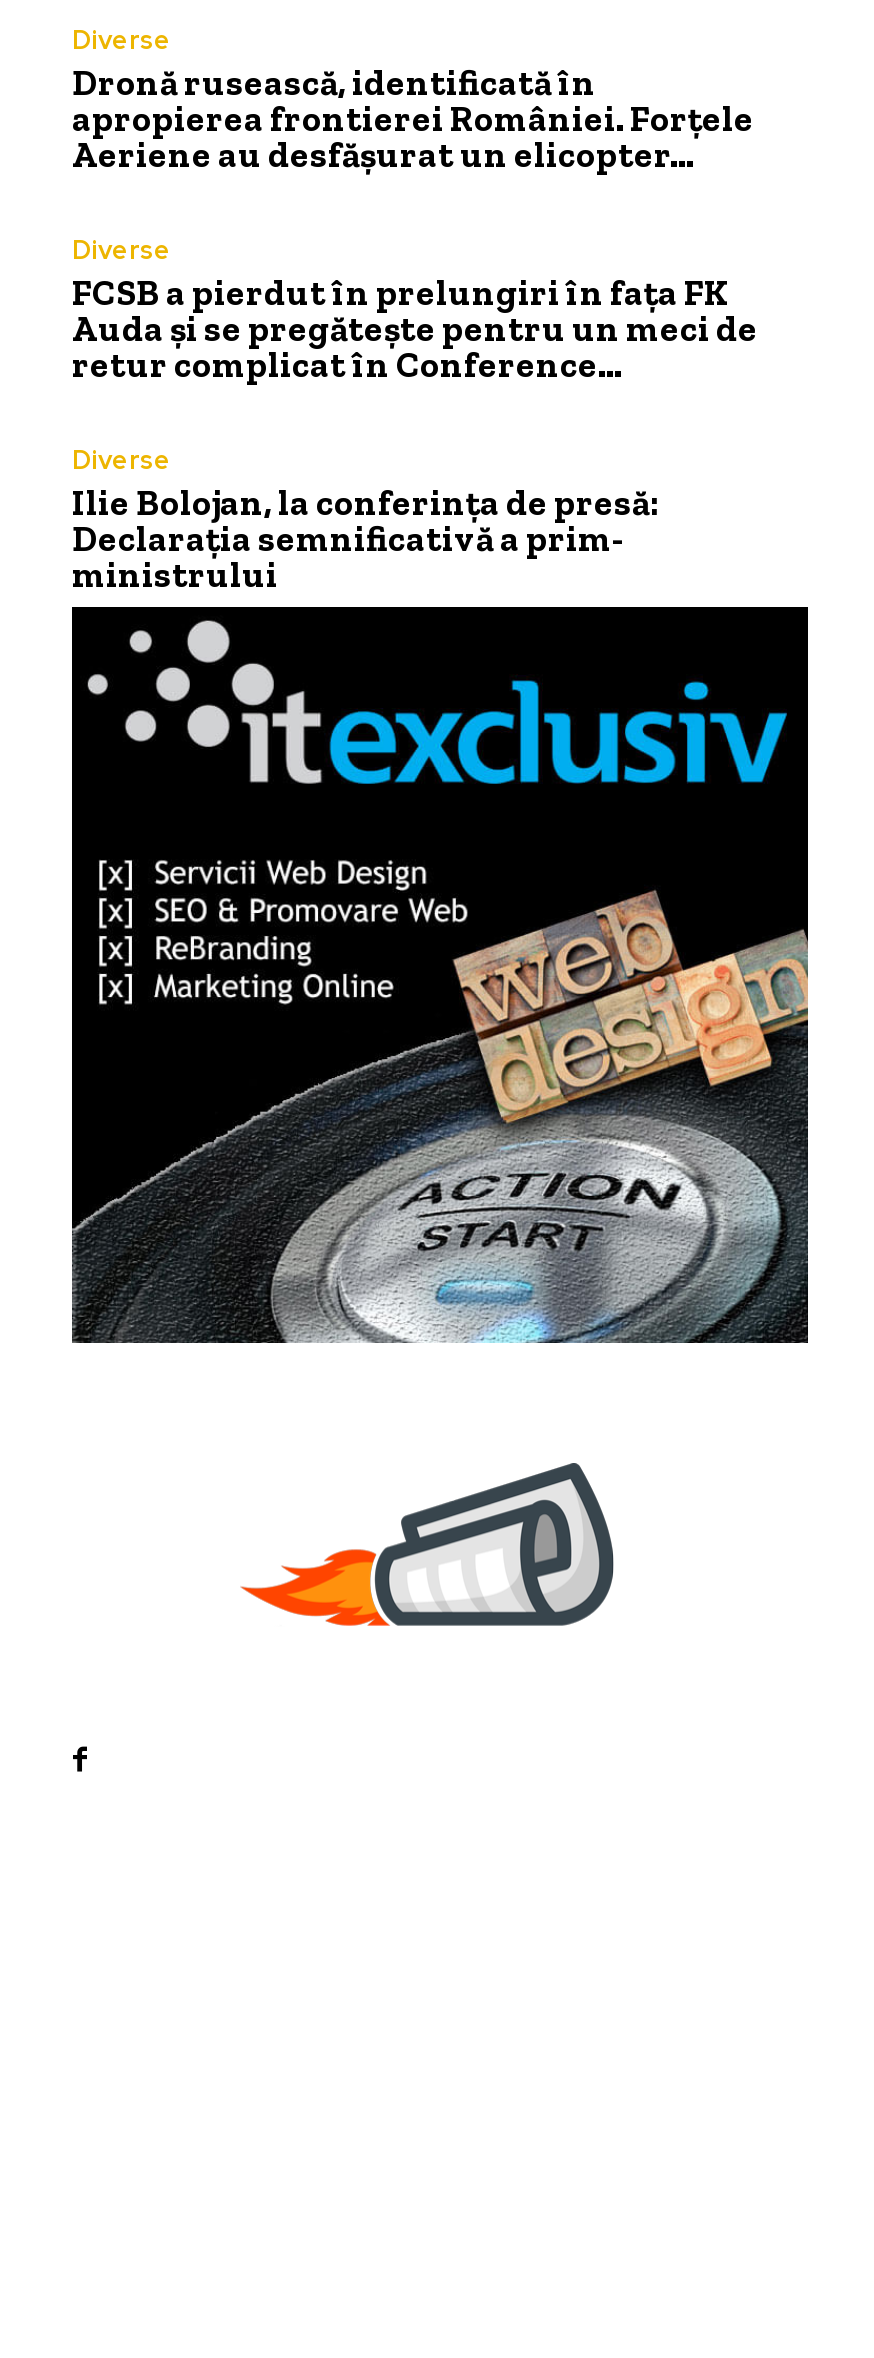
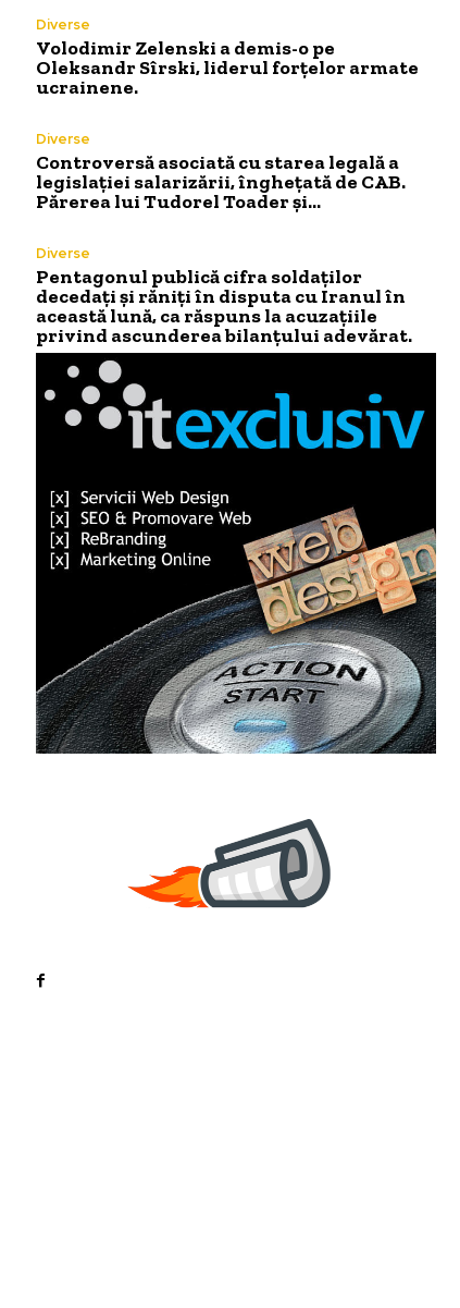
- Dronă rusească, identificată în
- apropierea frontierei României. Forțele
- Aeriene au desfășurat un elicopter…
+ Volodimir Zelenski a demis-o pe
+ Oleksandr Sîrski, liderul forțelor armate
+ ucrainene.

- FCSB a pierdut în prelungiri în fața FK
- Auda și se pregătește pentru un meci de
- retur complicat în Conference…
+ Controversă asociată cu starea legală a
+ legislației salarizării, înghețată de CAB.
+ Părerea lui Tudorel Toader și…

- Ilie Bolojan, la conferința de presă:
- Declarația semnificativă a prim-
- ministrului
+ Pentagonul publică cifra soldaților
+ decedați și răniți în disputa cu Iranul în
+ această lună, ca răspuns la acuzațiile
+ privind ascunderea bilanțului adevărat.
